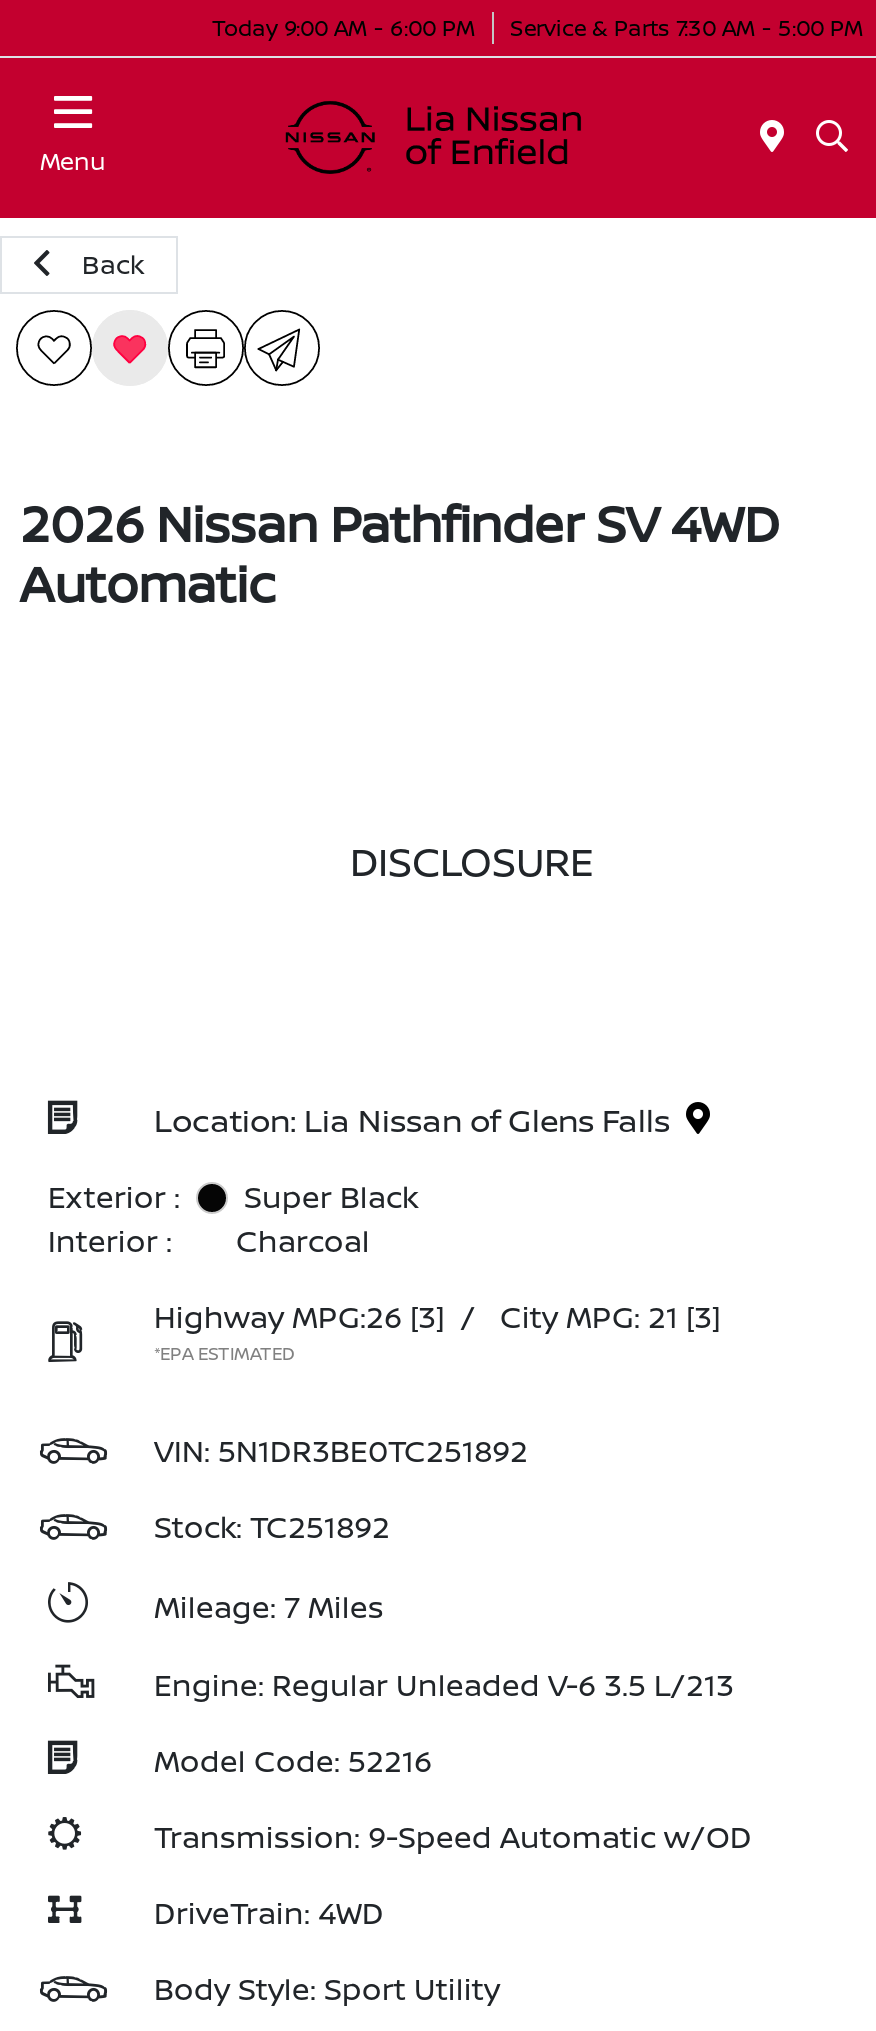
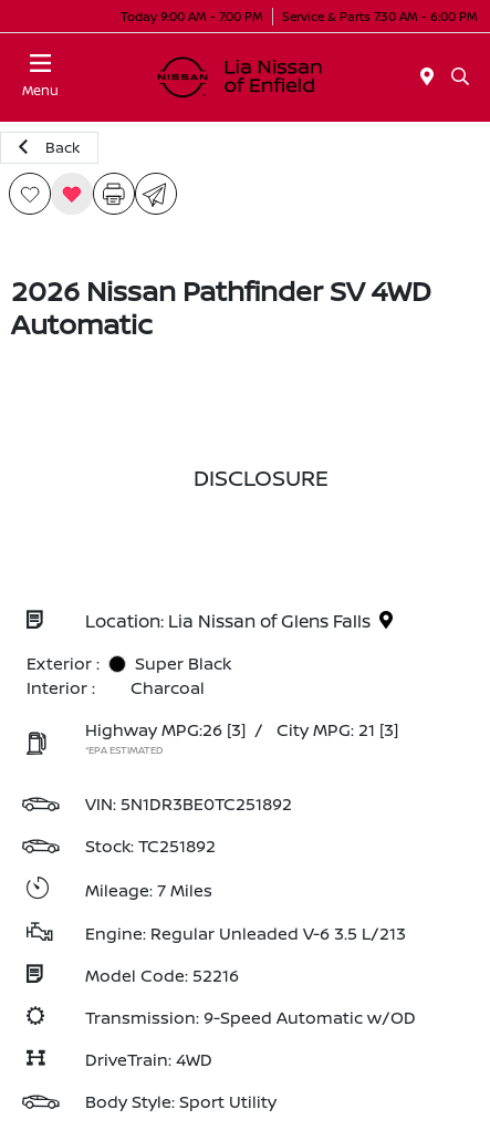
- Today 9:00 AM - 6:00 PM
+ Today 9:00 AM - 7:00 PM

- Service & Parts 7:30 AM - 5:00 PM
+ Service & Parts 7:30 AM - 6:00 PM
